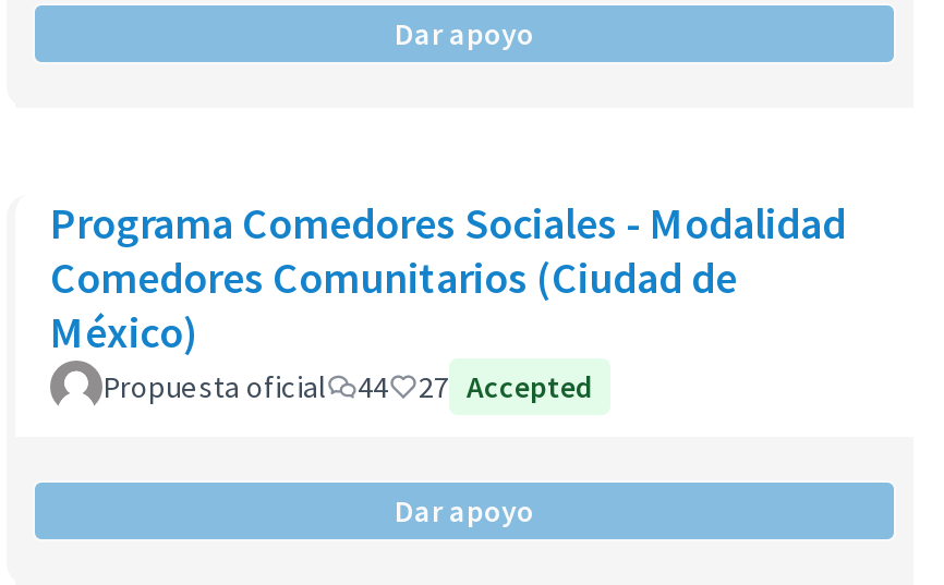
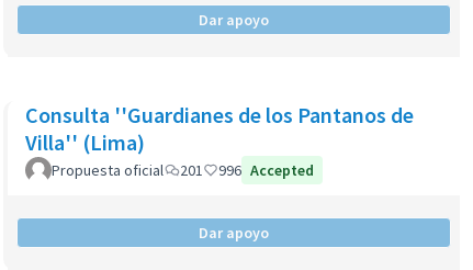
- Programa Comedores Sociales - Modalidad
- Comedores Comunitarios (Ciudad de
- México)
+ Consulta ''Guardianes de los Pantanos de
+ Villa'' (Lima)

- 44
+ 201

- 27 Accepted
+ 996 Accepted
